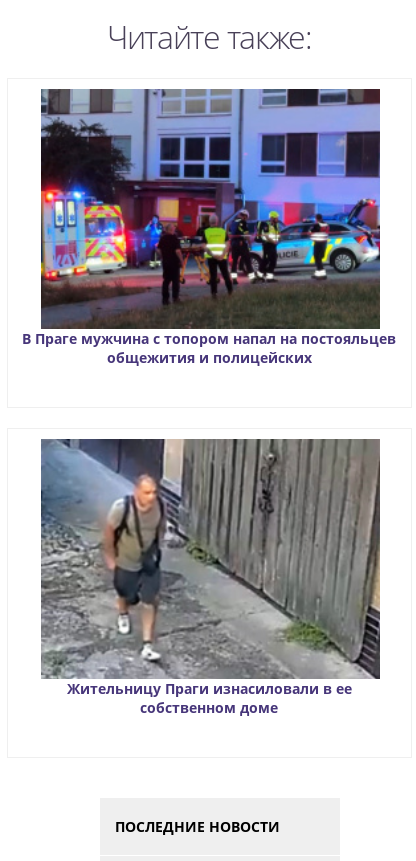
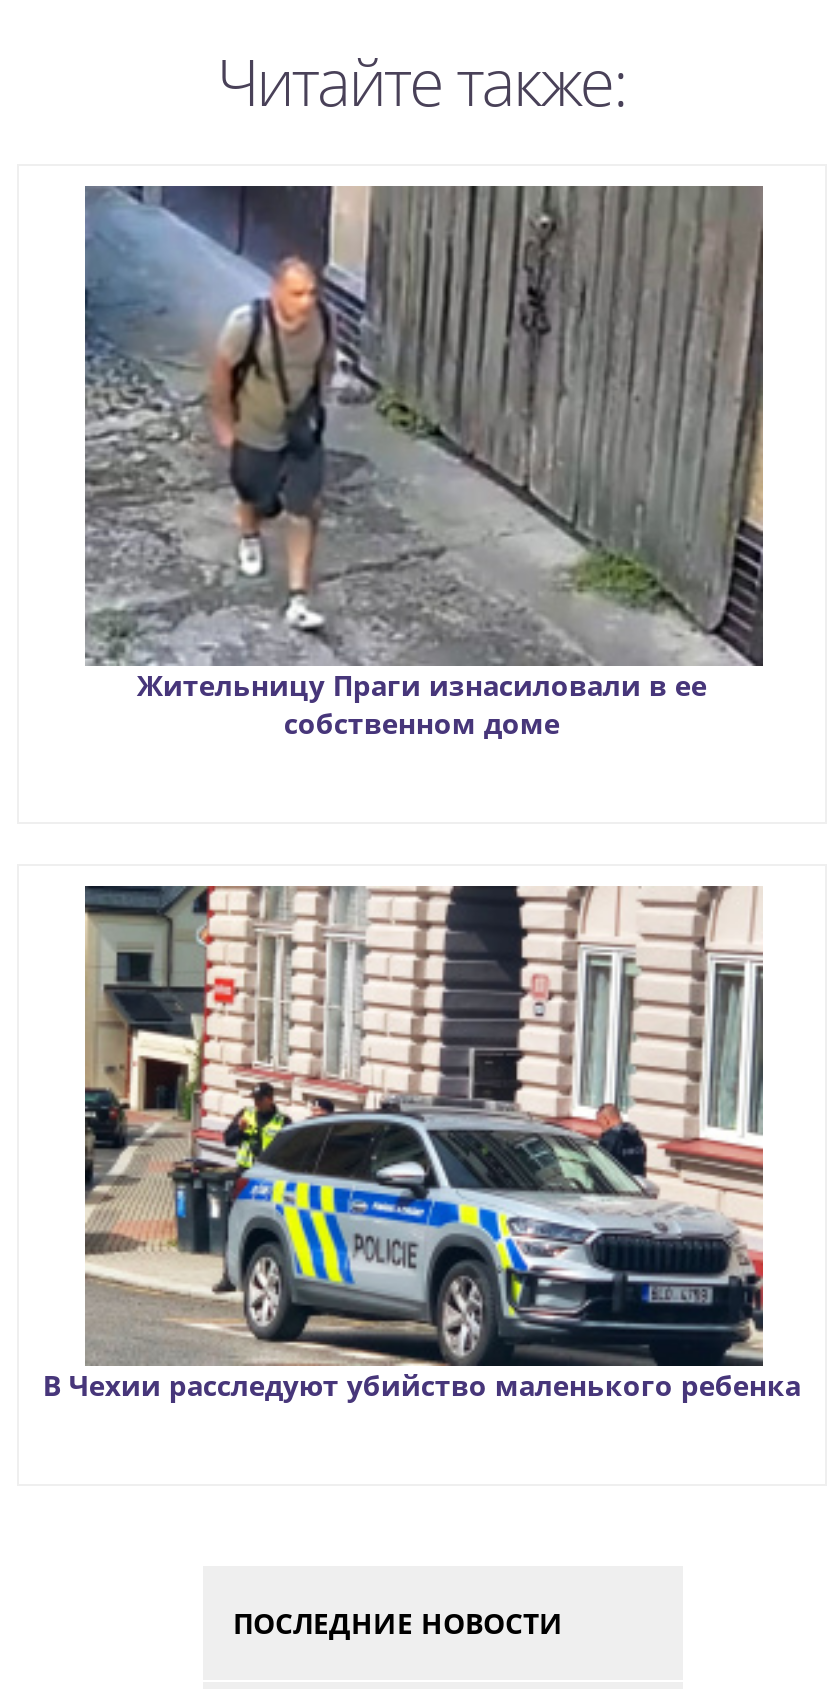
- [image]
- В Праге мужчина с топором напал на постояльцев
- общежития и полицейских

moved up: [image] | Жительницу Праги изнасиловали в ее | собственном доме

+ [image]
+ В Чехии расследуют убийство маленького ребенка
